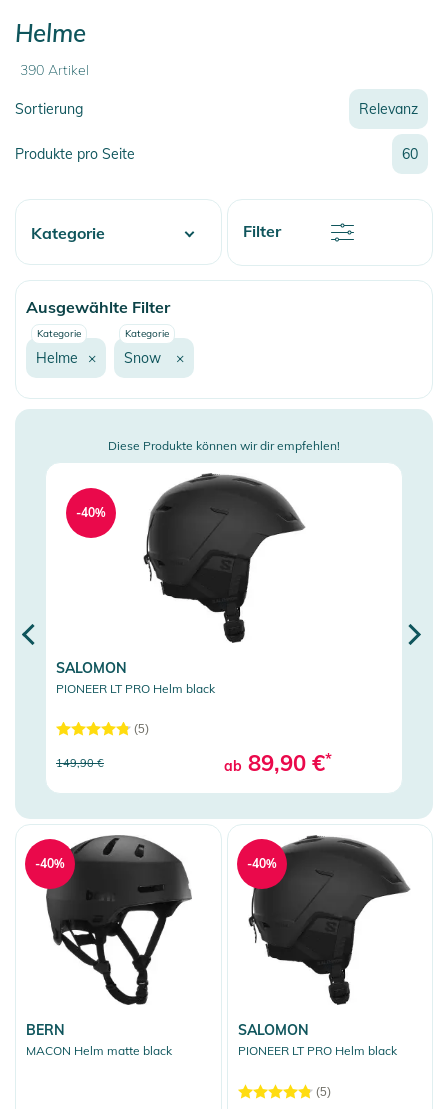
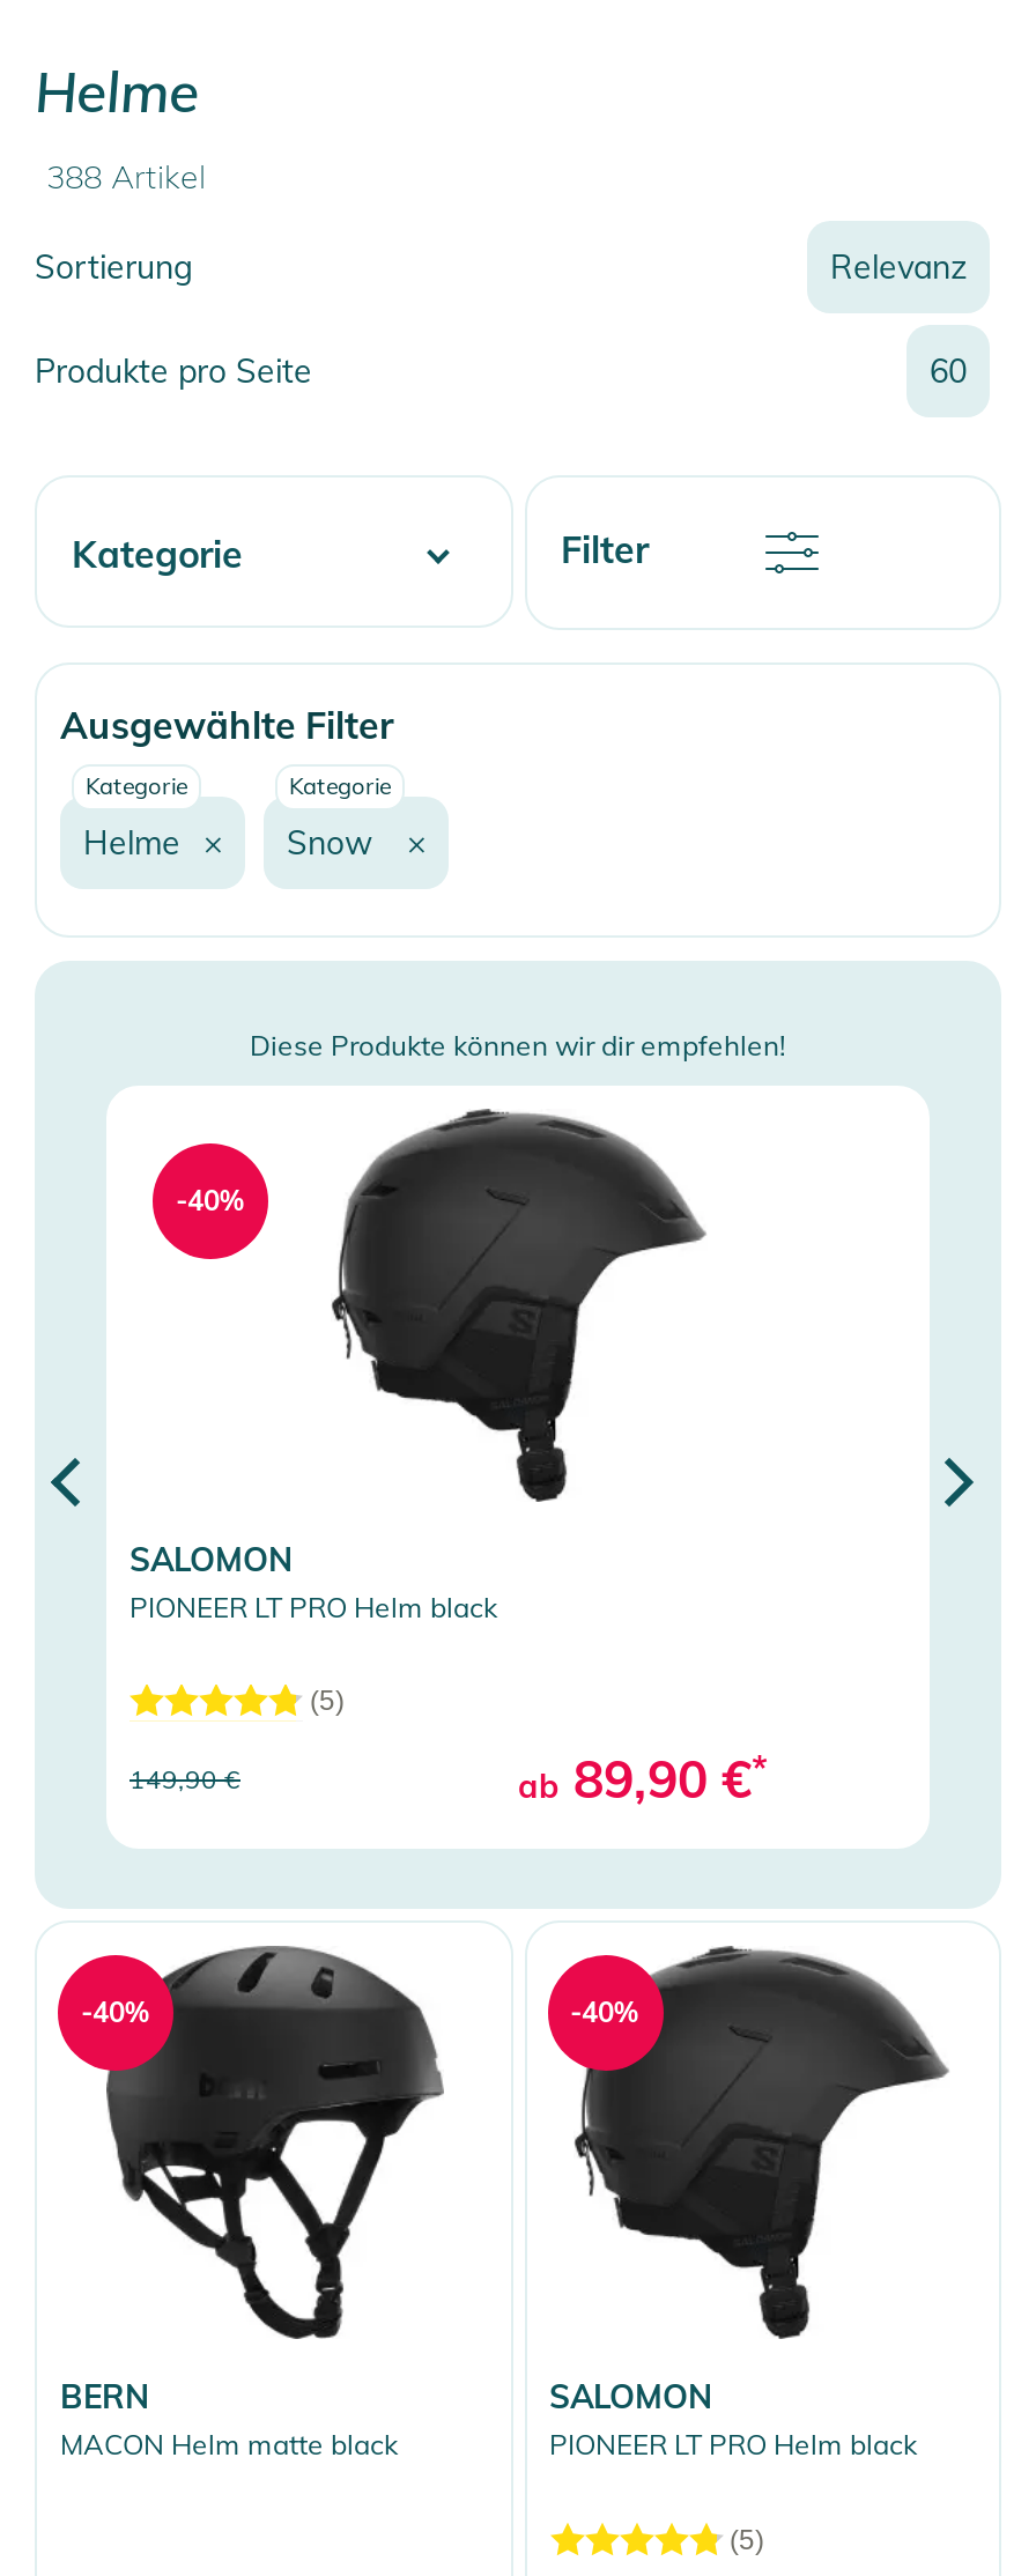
- 390 Artikel
+ 388 Artikel
